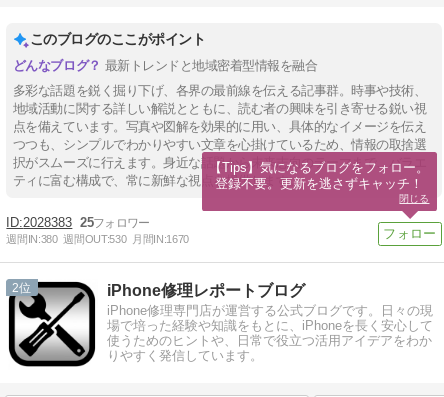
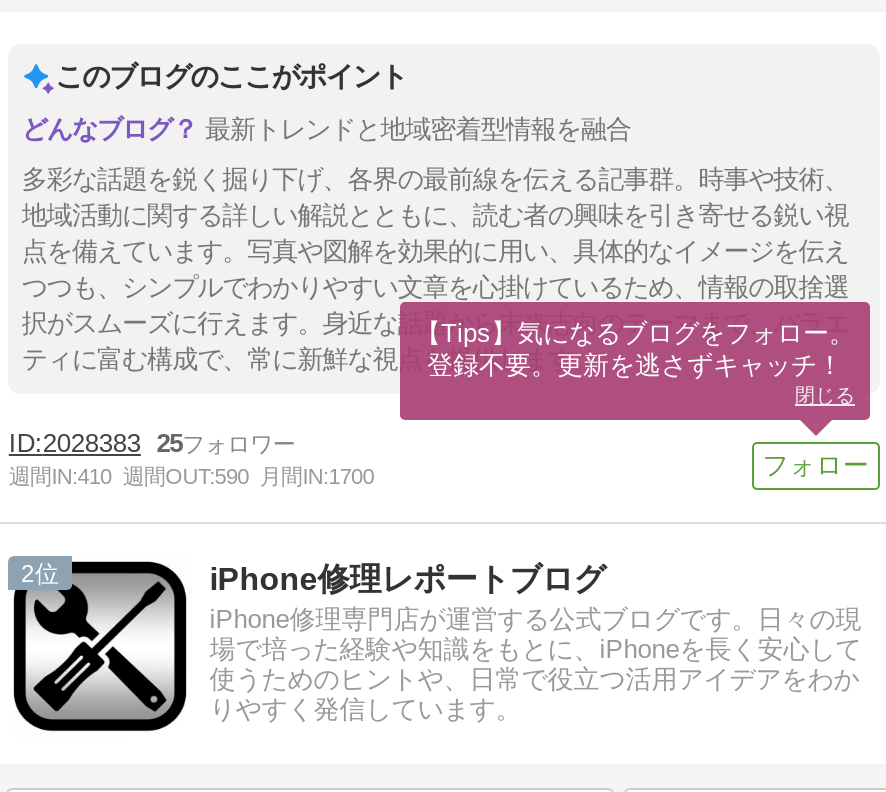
- 週間IN:380 週間OUT:530 月間IN:1670
+ 週間IN:410 週間OUT:590 月間IN:1700
